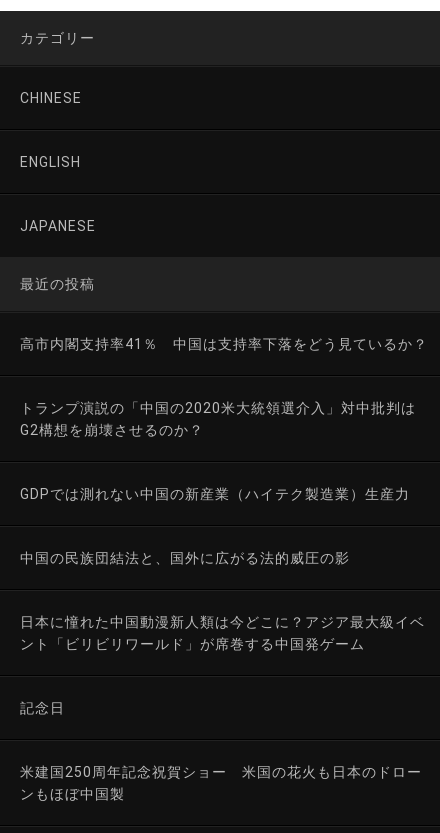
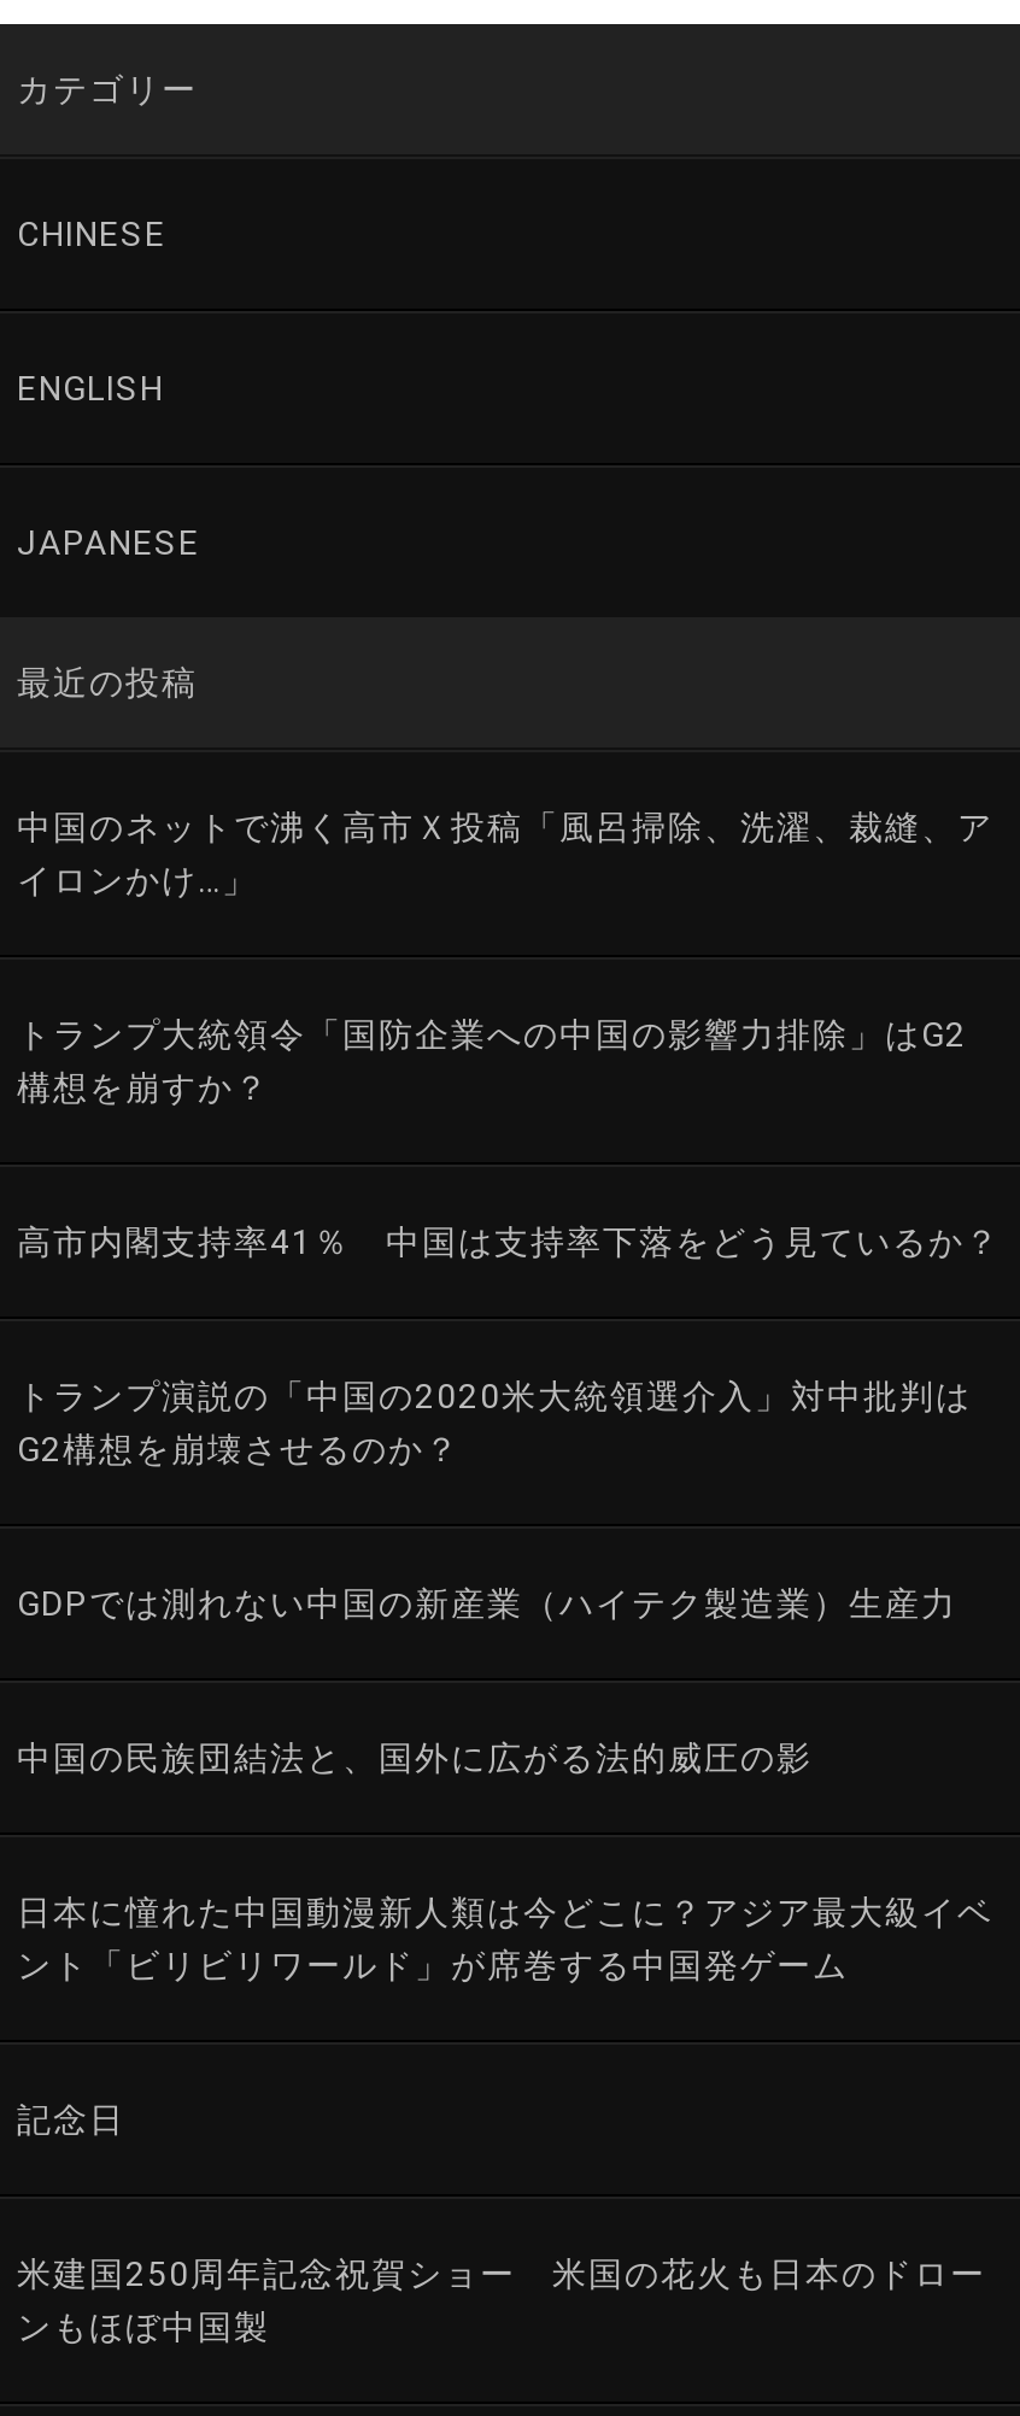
+ 中国のネットで沸く高市Ｘ投稿「風呂掃除、洗濯、裁縫、ア
+ イロンかけ…」

+ トランプ大統領令「国防企業への中国の影響力排除」はG2
+ 構想を崩すか？
